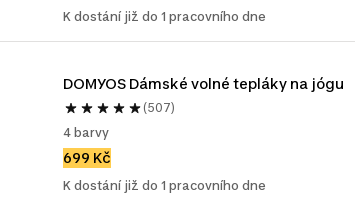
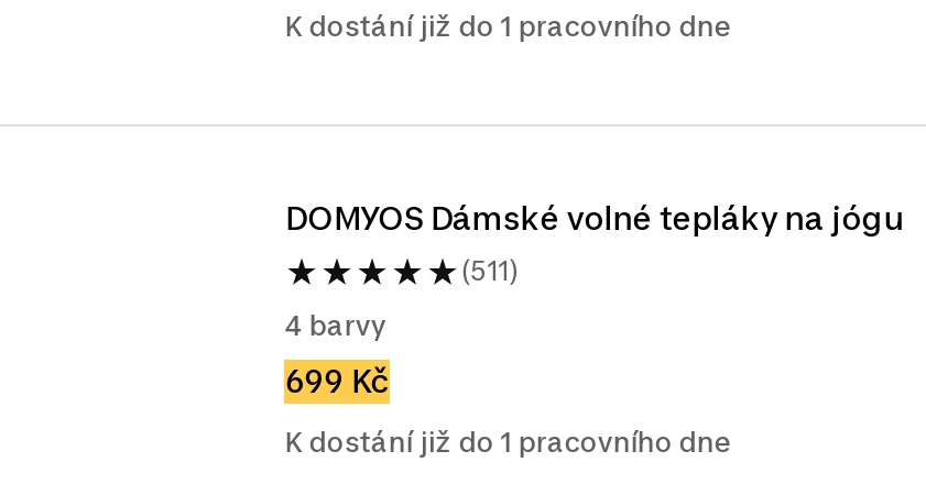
- (507)
+ (511)
